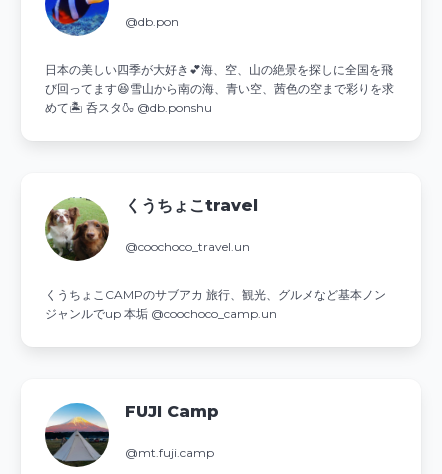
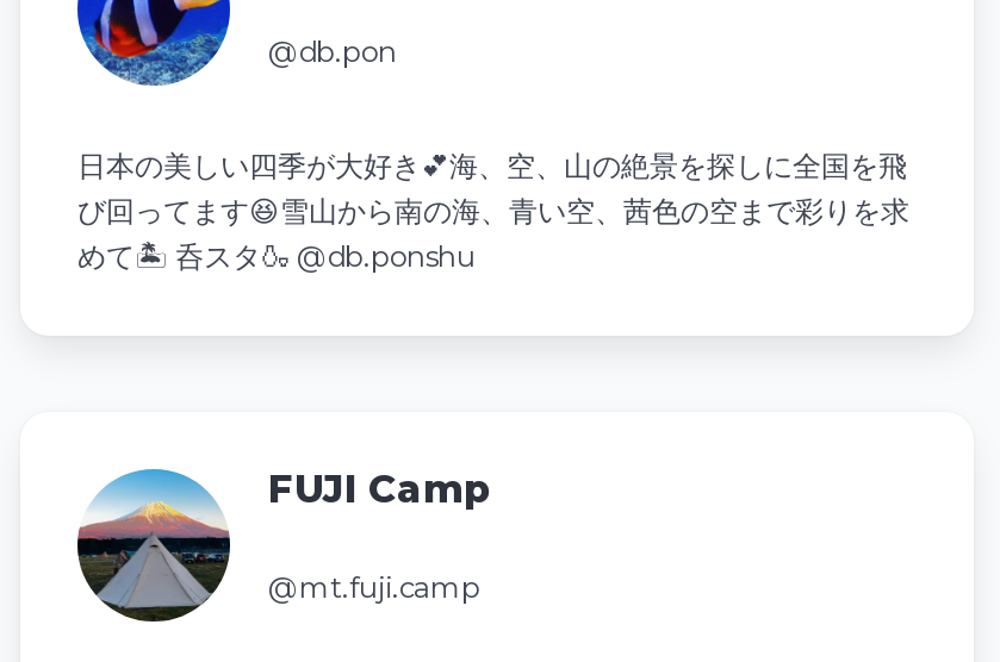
- [image]
- くうちょこtravel
- @coochoco_travel.un
- くうちょこCAMPのサブアカ 旅行、観光、グルメなど基本ノン
- ジャンルでup 本垢 @coochoco_camp.un
